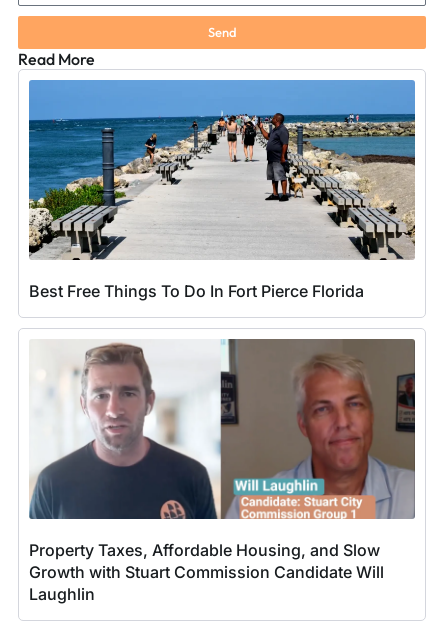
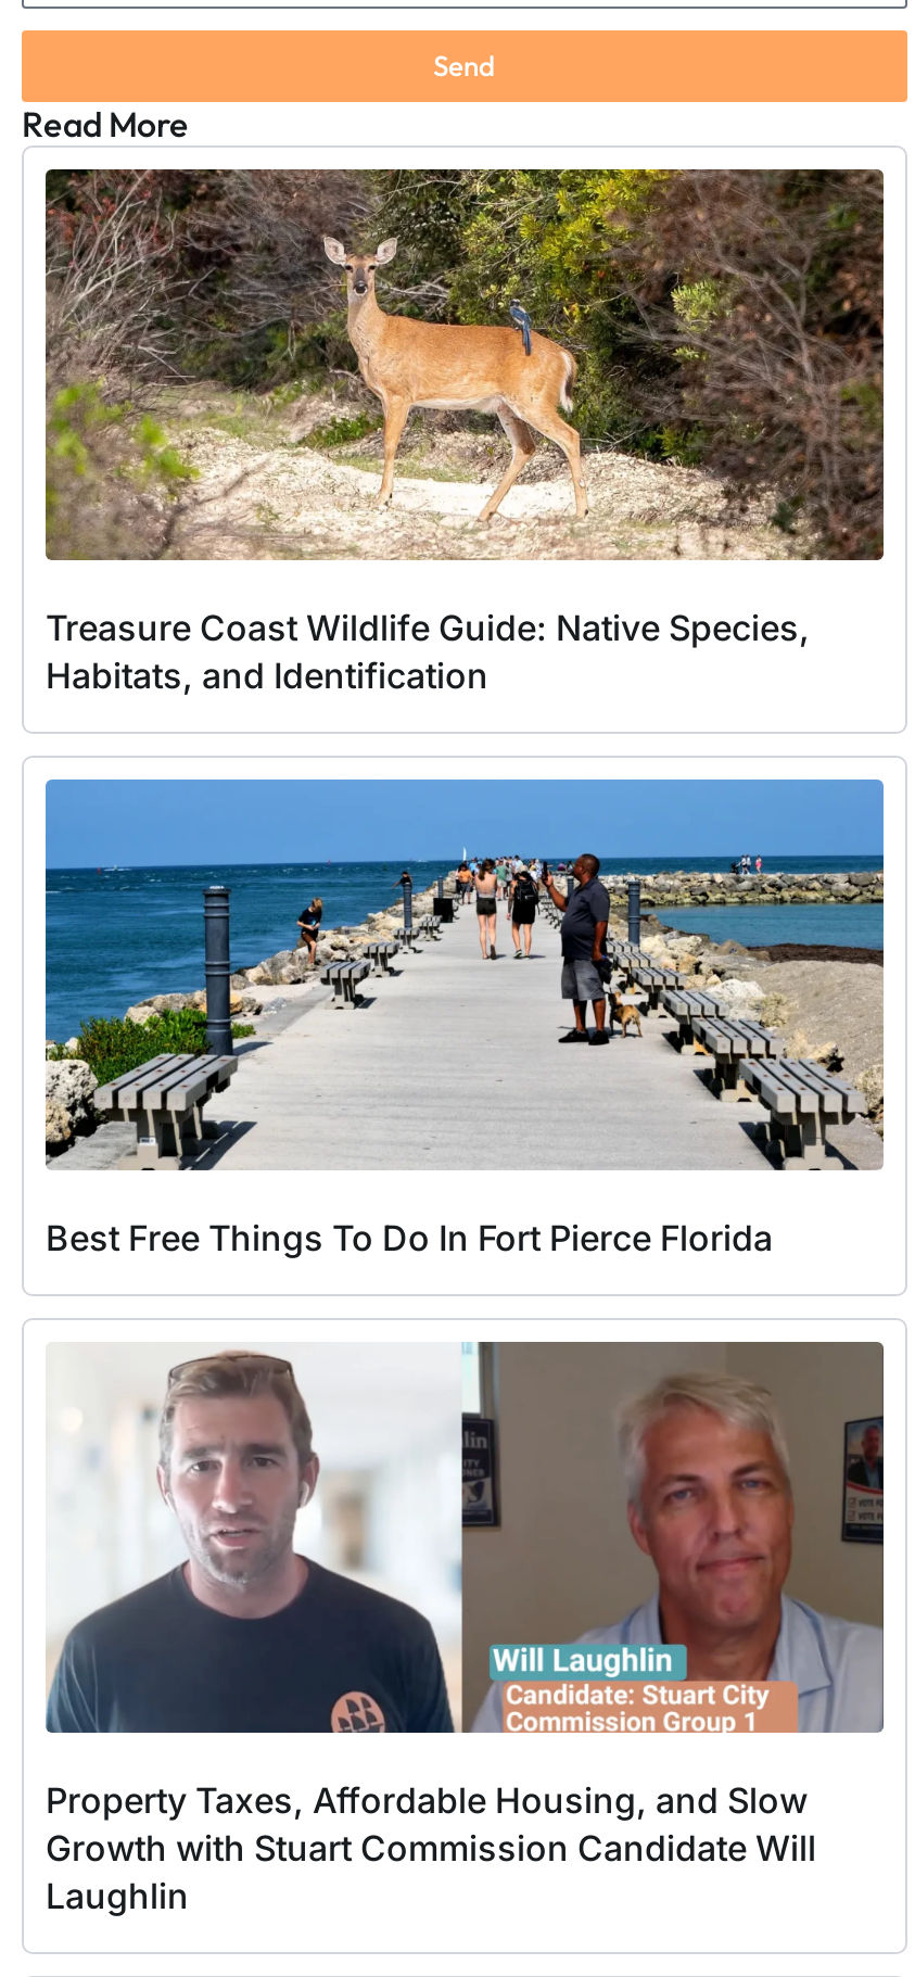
+ [image]
+ Treasure Coast Wildlife Guide: Native Species,
+ Habitats, and Identification
